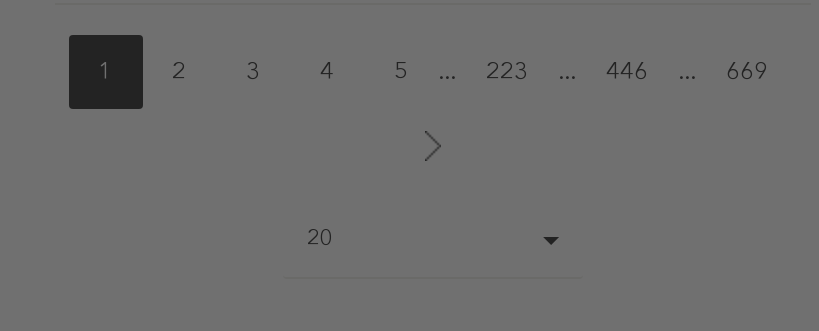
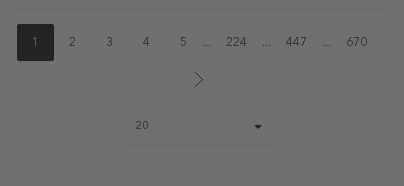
- 223
+ 224

- 446
+ 447

- 669
+ 670
